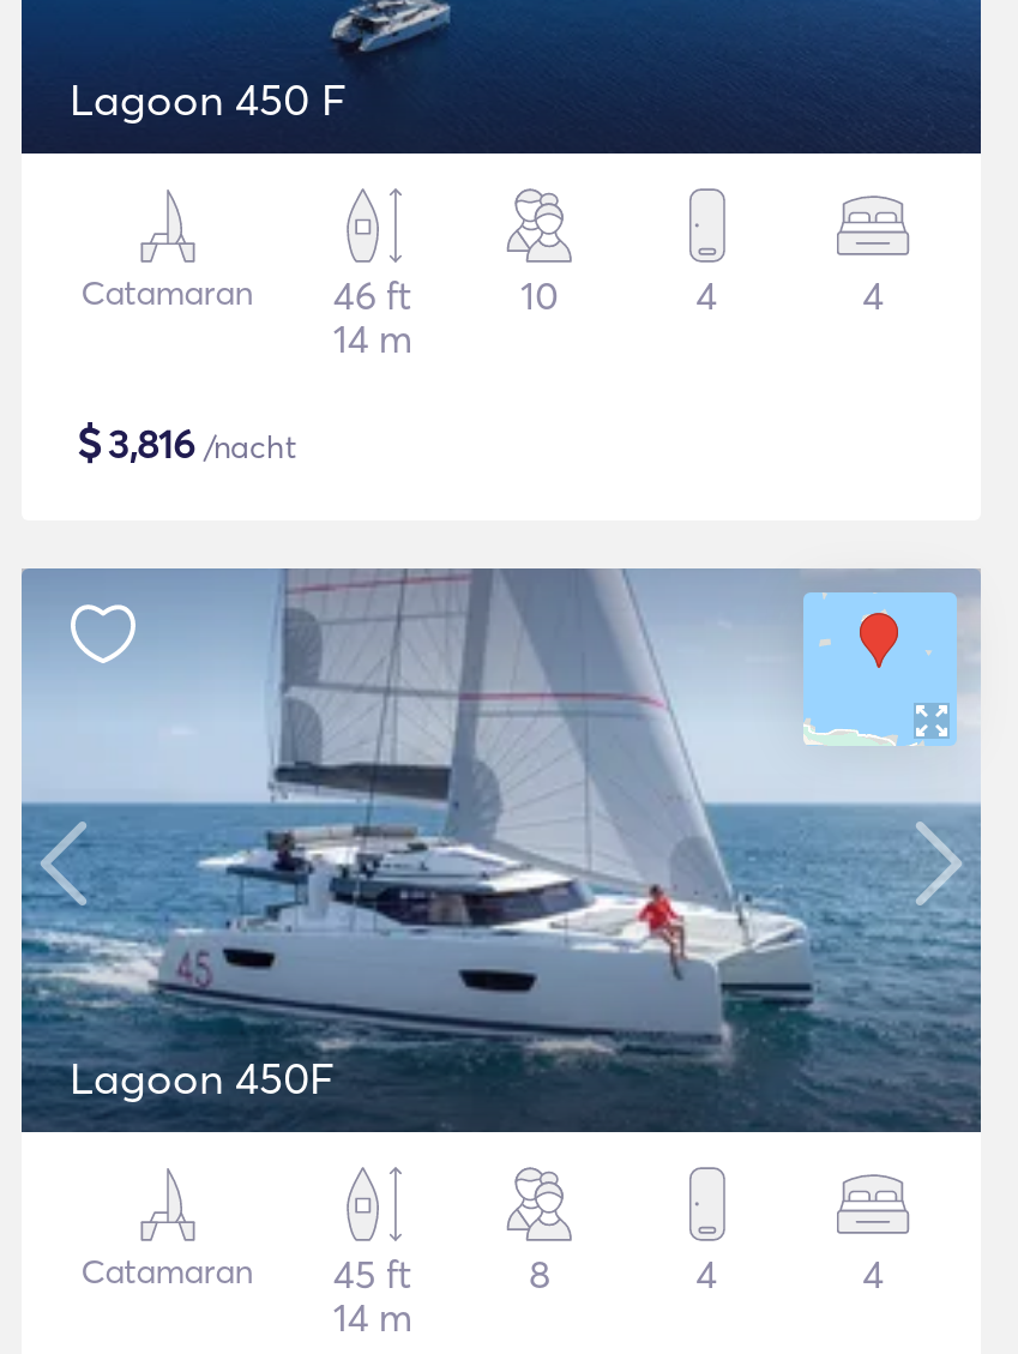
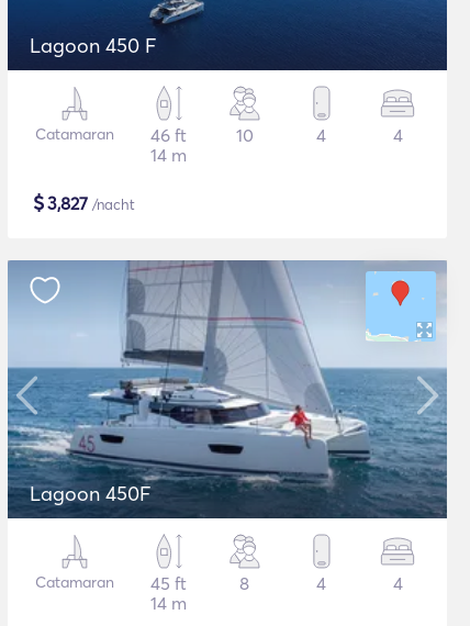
- $3,816 /nacht
+ $3,827 /nacht
